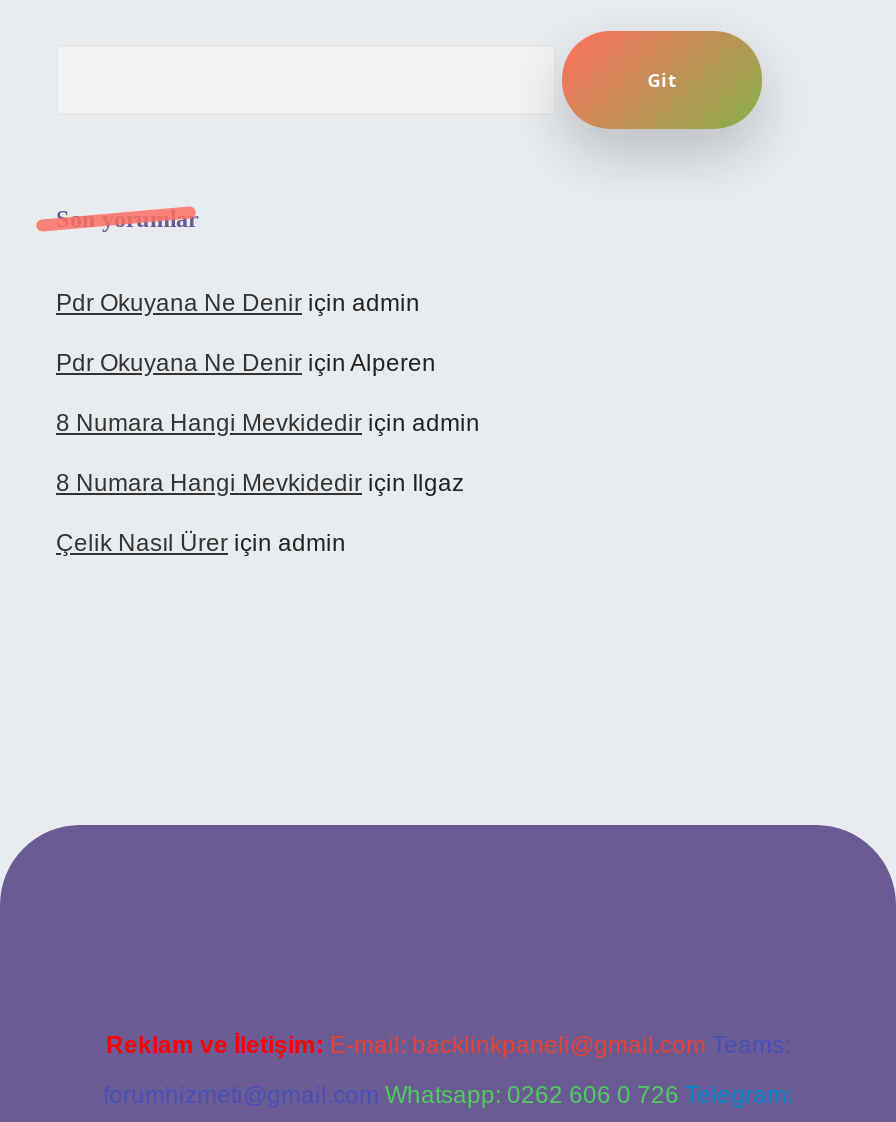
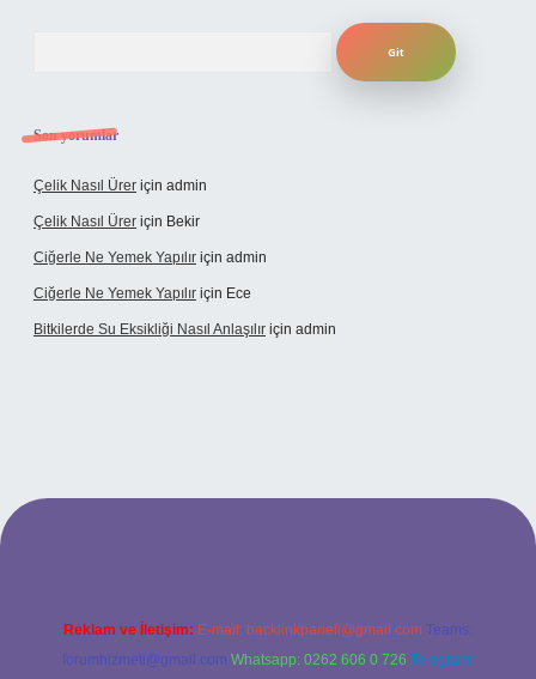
- Pdr Okuyana Ne Denir için admin
- Pdr Okuyana Ne Denir için Alperen
- 8 Numara Hangi Mevkidedir için admin
- 8 Numara Hangi Mevkidedir için Ilgaz

moved up: Çelik Nasıl Ürer için admin

+ Çelik Nasıl Ürer için Bekir
+ Ciğerle Ne Yemek Yapılır için admin
+ Ciğerle Ne Yemek Yapılır için Ece
+ Bitkilerde Su Eksikliği Nasıl Anlaşılır için admin
